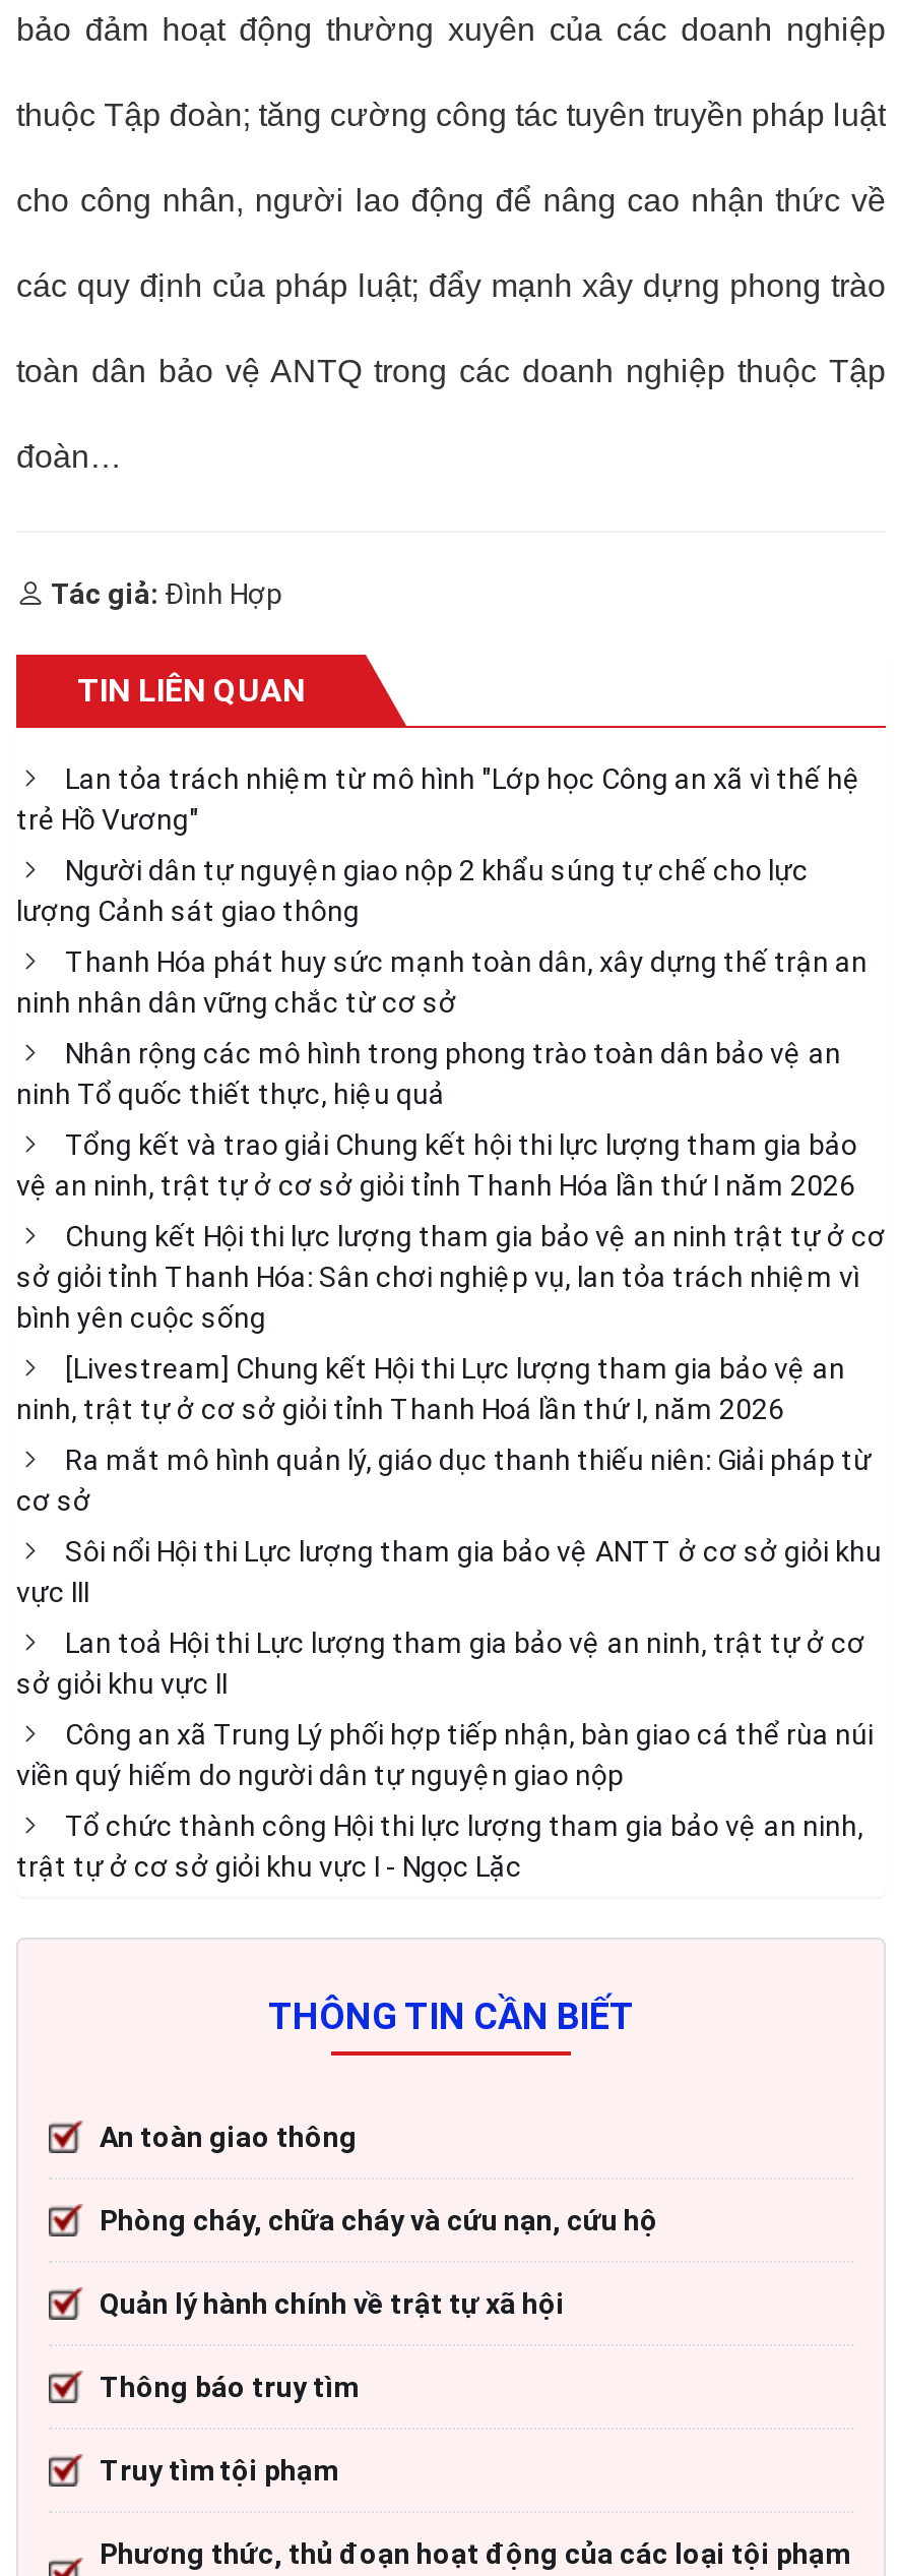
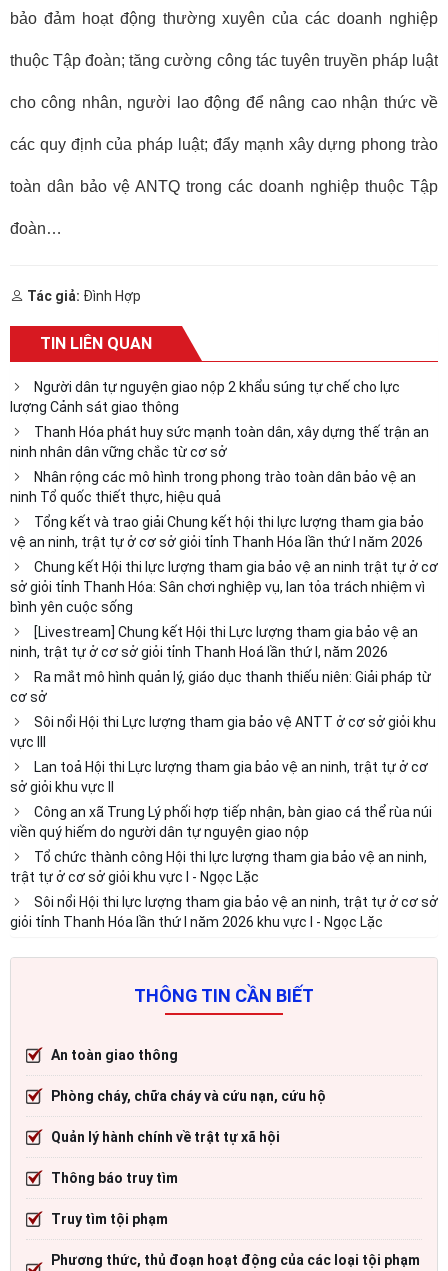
- Lan tỏa trách nhiệm từ mô hình "Lớp học Công an xã vì thế hệ
- trẻ Hồ Vương"

moved up: Người dân tự nguyện giao nộp 2 khẩu súng tự chế cho lực | lượng Cảnh sát giao thông | Thanh Hóa phát huy sức mạnh toàn dân, xây dựng thế trận an | ... | Tổ chức thành công Hội thi lực lượng tham gia bảo vệ an ninh, | trật tự ở cơ sở giỏi khu vực I - Ngọc Lặc

+ Sôi nổi Hội thi lực lượng tham gia bảo vệ an ninh, trật tự ở cơ sở
+ giỏi tỉnh Thanh Hóa lần thứ I năm 2026 khu vực I - Ngọc Lặc
